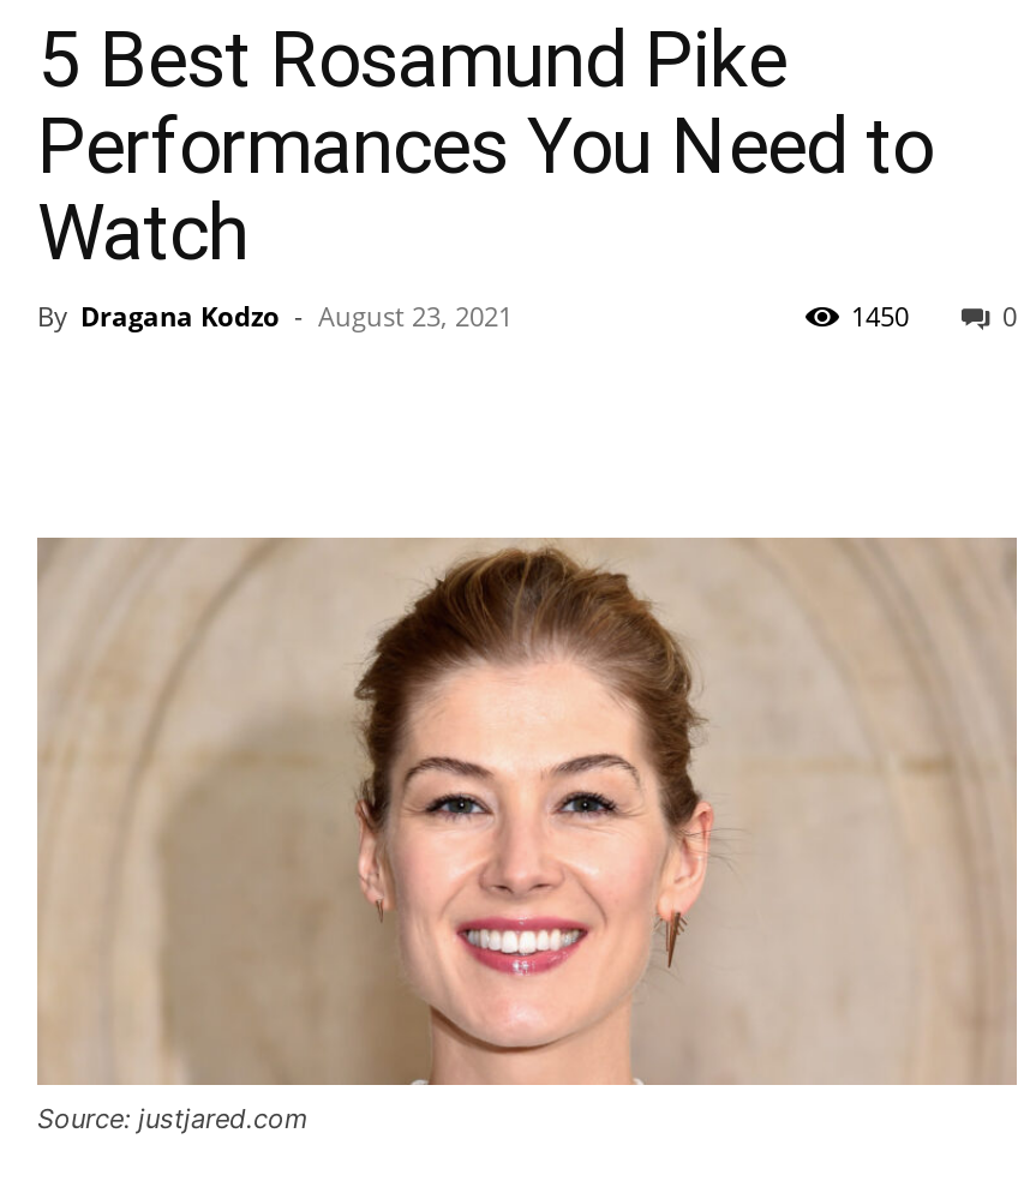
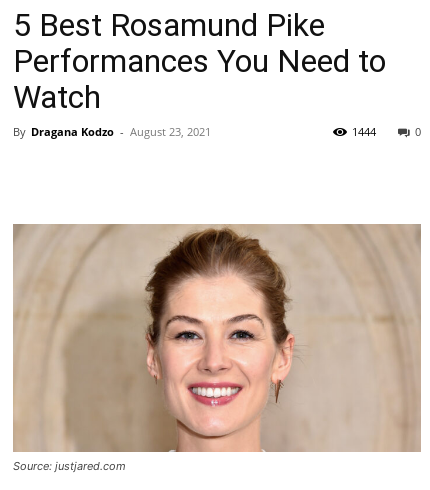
- 1450
+ 1444
